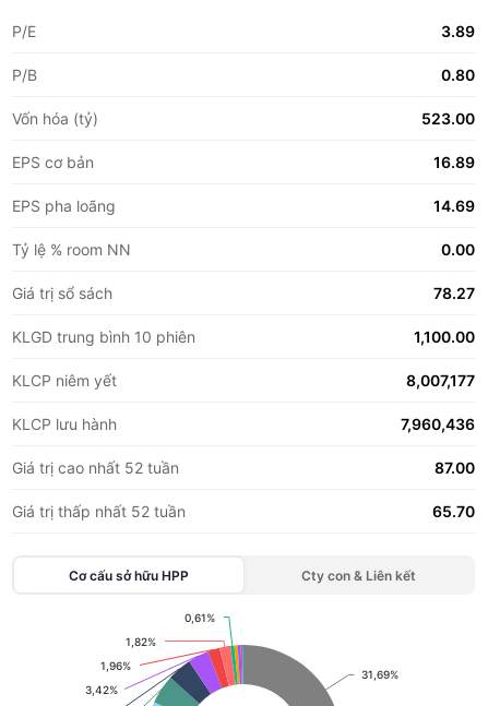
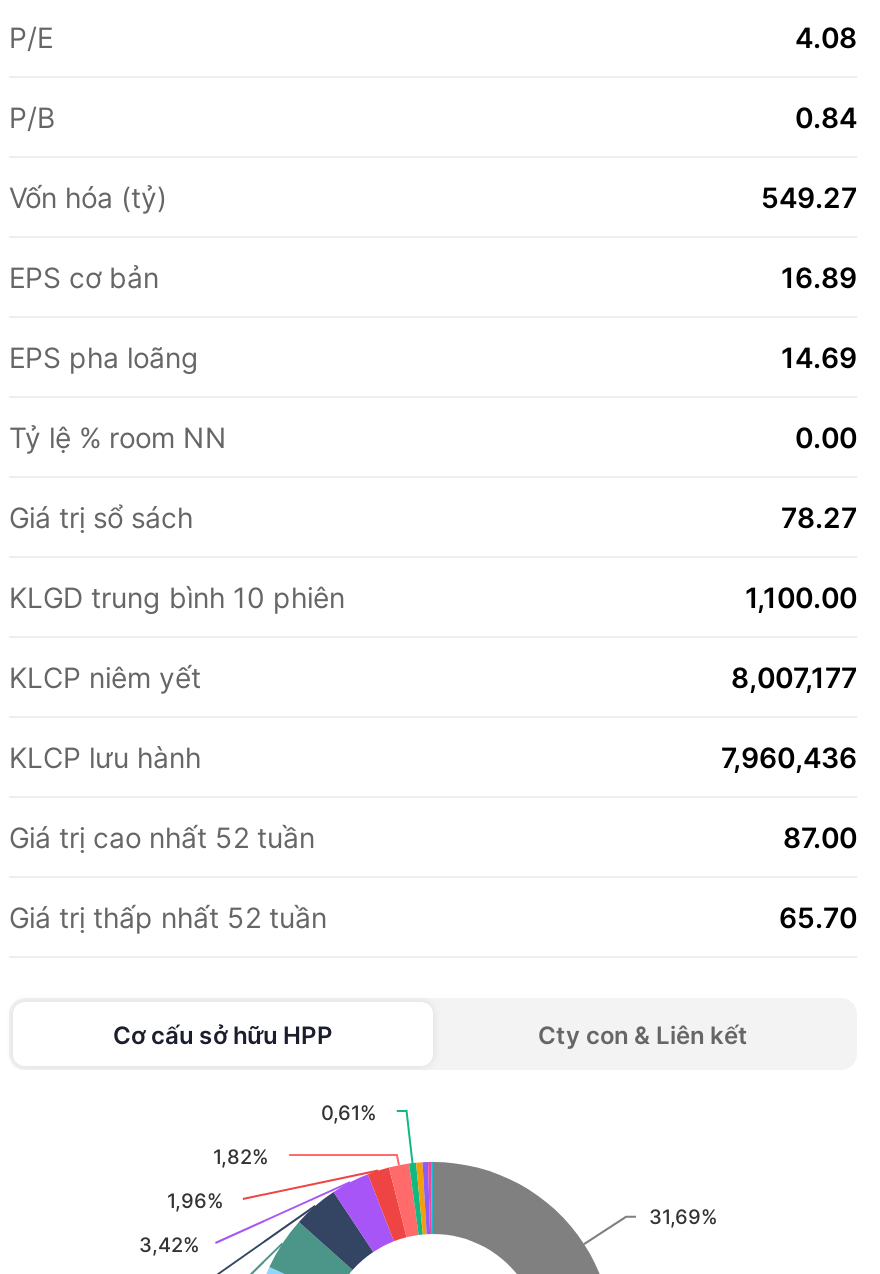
- 3.89
+ 4.08

- 0.80
+ 0.84

- 523.00
+ 549.27
